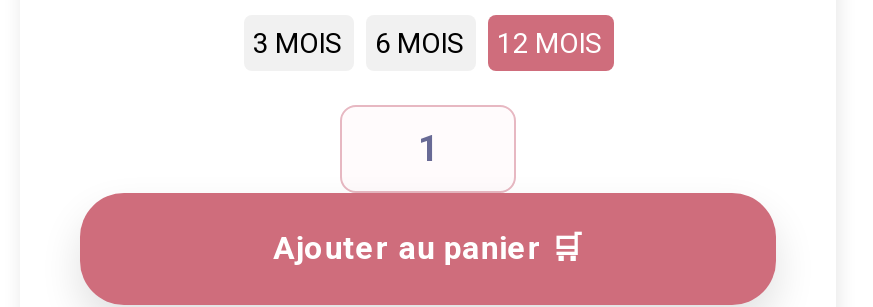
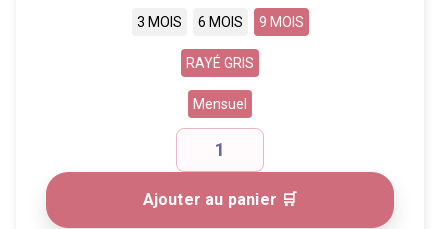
- 12 MOIS
+ 9 MOIS
+ RAYÉ GRIS
+ Mensuel
